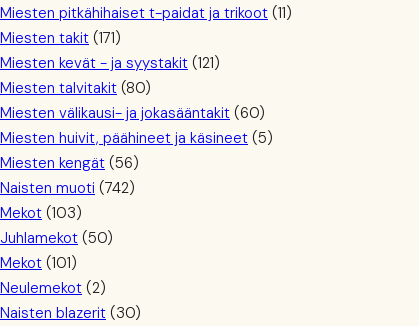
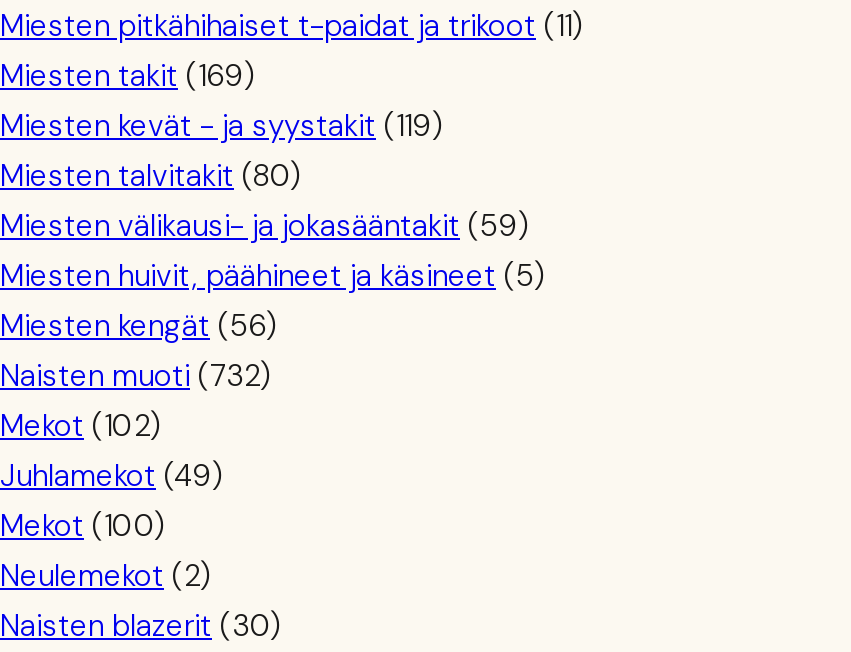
- Miesten takit (171)
+ Miesten takit (169)

- Miesten kevät - ja syystakit (121)
+ Miesten kevät - ja syystakit (119)

- Miesten välikausi- ja jokasääntakit (60)
+ Miesten välikausi- ja jokasääntakit (59)

- Naisten muoti (742)
+ Naisten muoti (732)

- Mekot (103)
+ Mekot (102)

- Juhlamekot (50)
+ Juhlamekot (49)

- Mekot (101)
+ Mekot (100)
